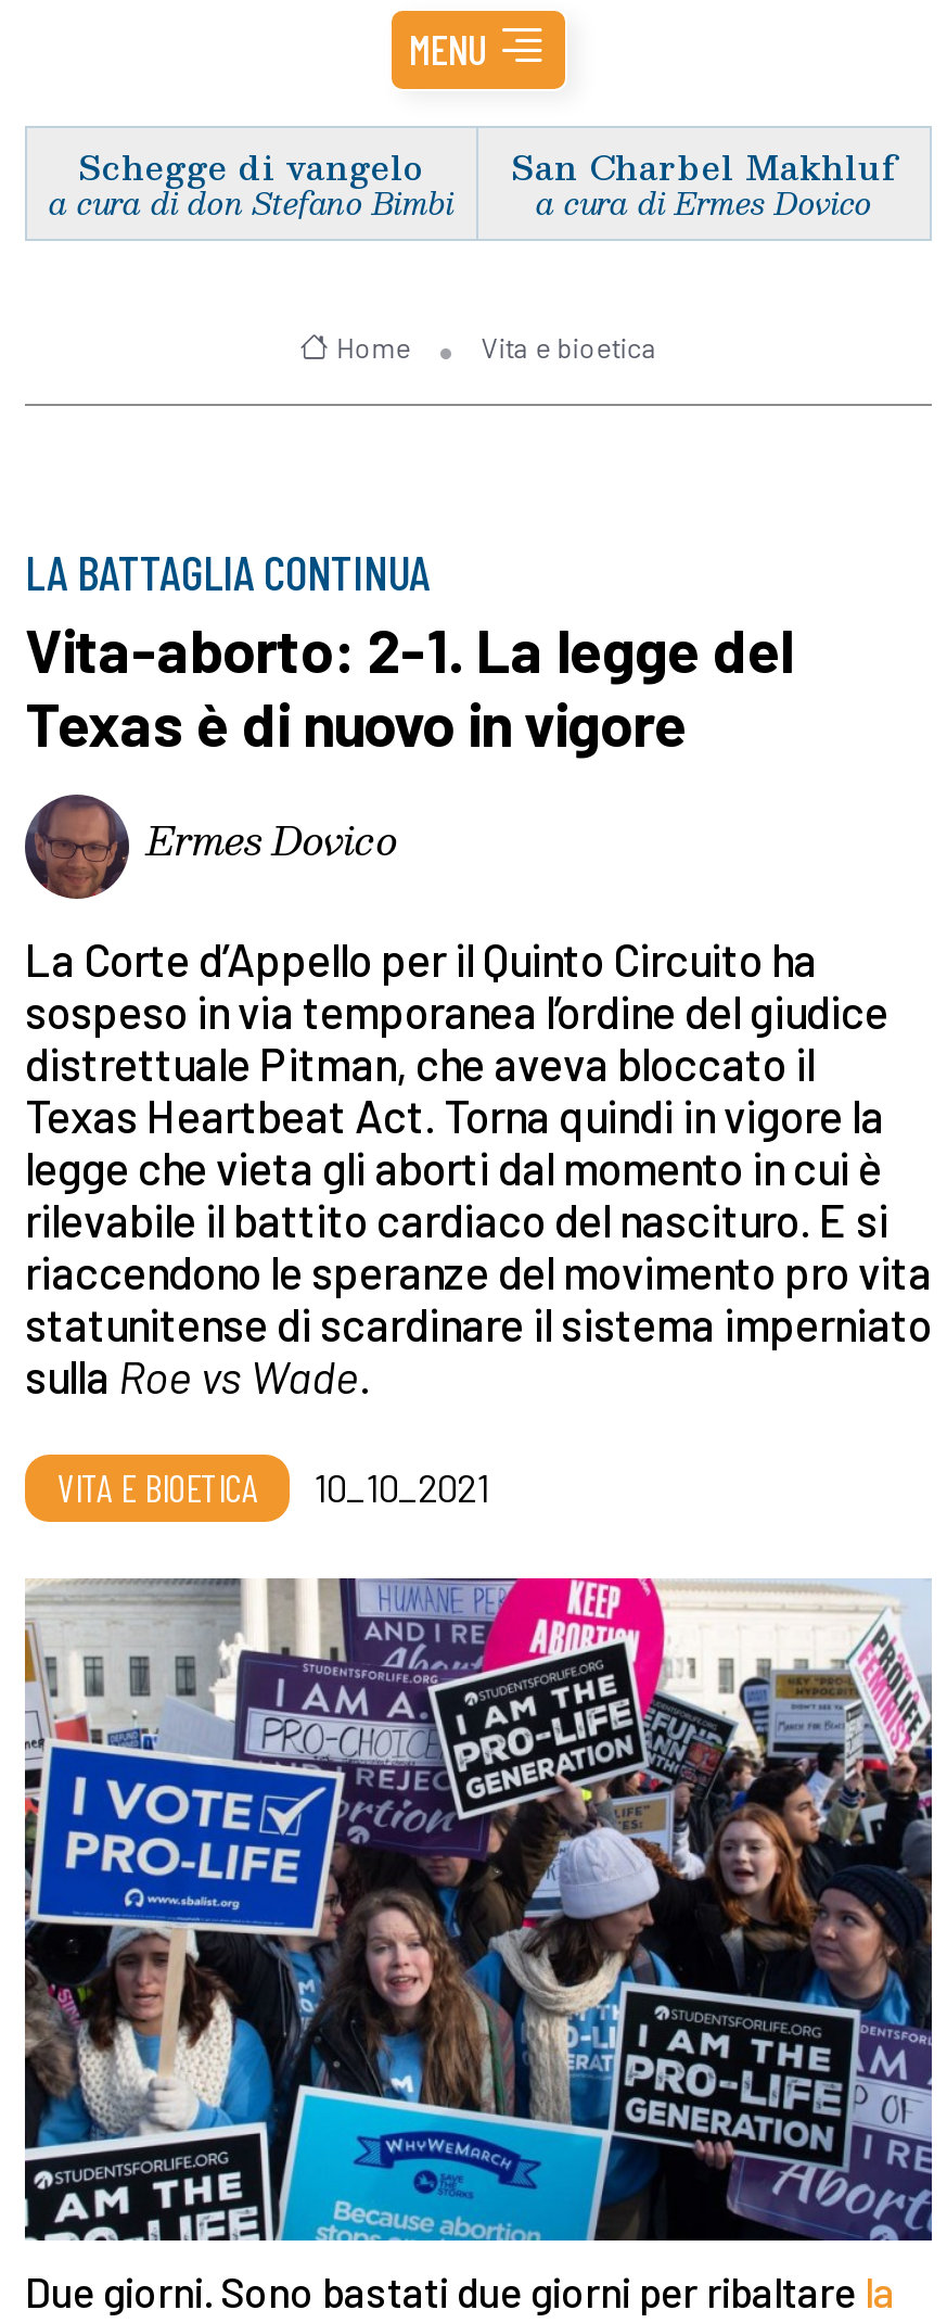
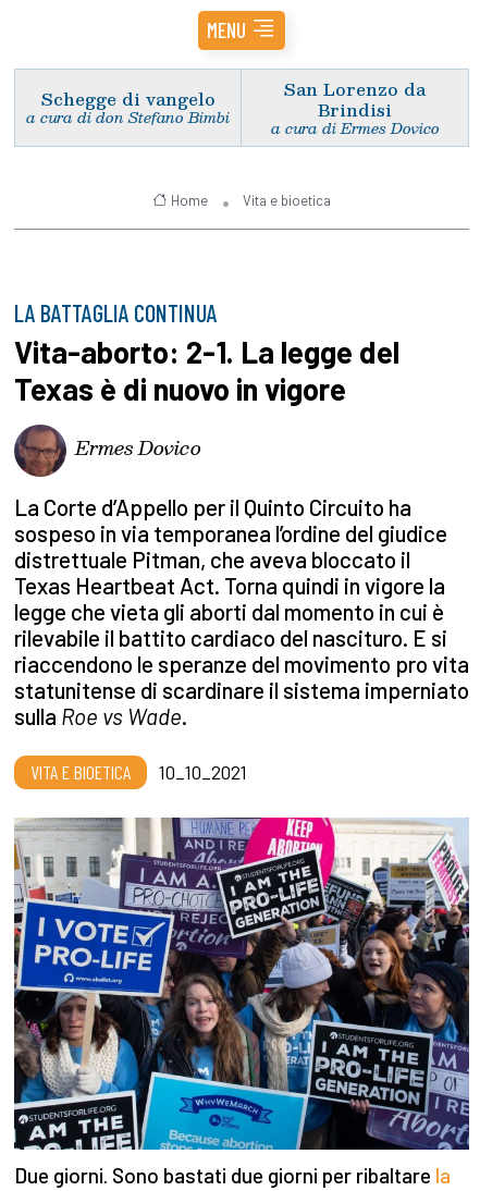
- San Charbel Makhluf
+ San Lorenzo da
+ Brindisi
